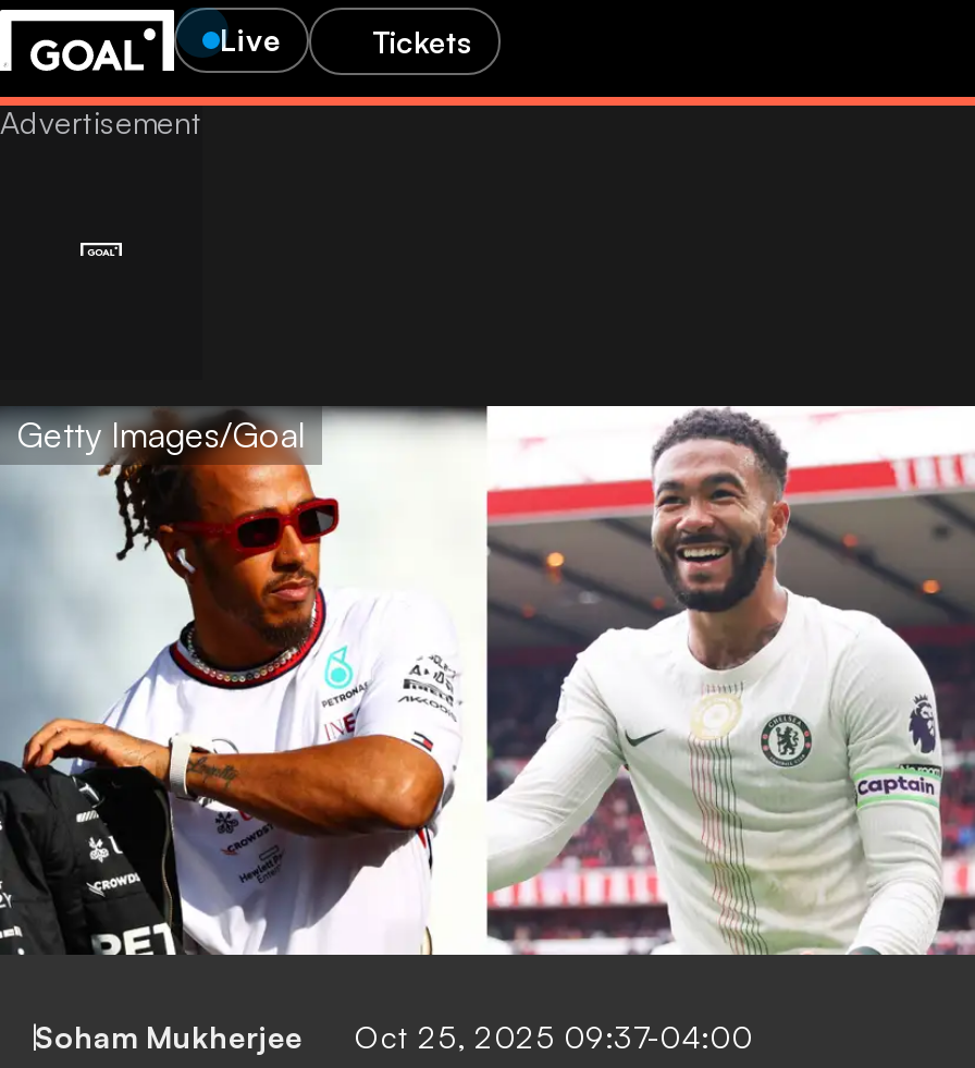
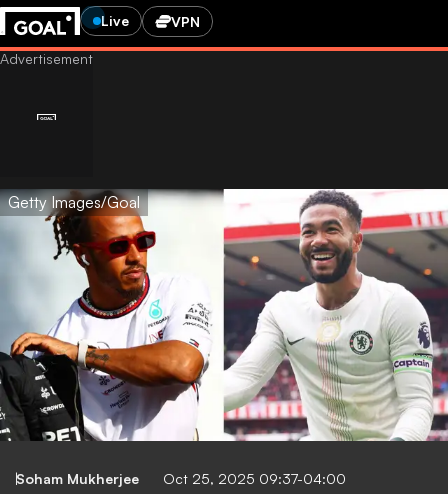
- Tickets
+ VPN
